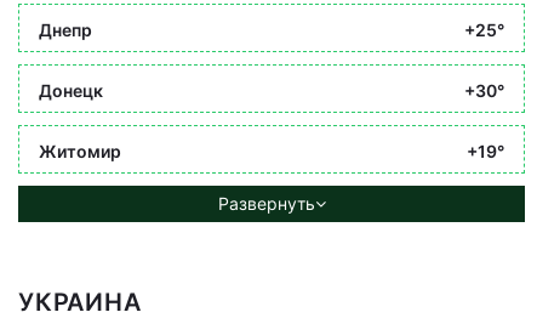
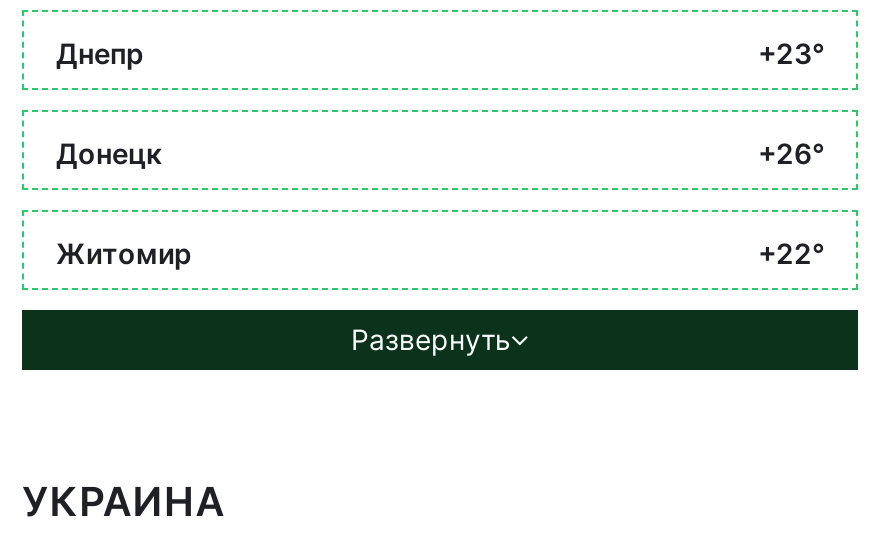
- +25°
+ +23°

- +30°
+ +26°

- +19°
+ +22°
